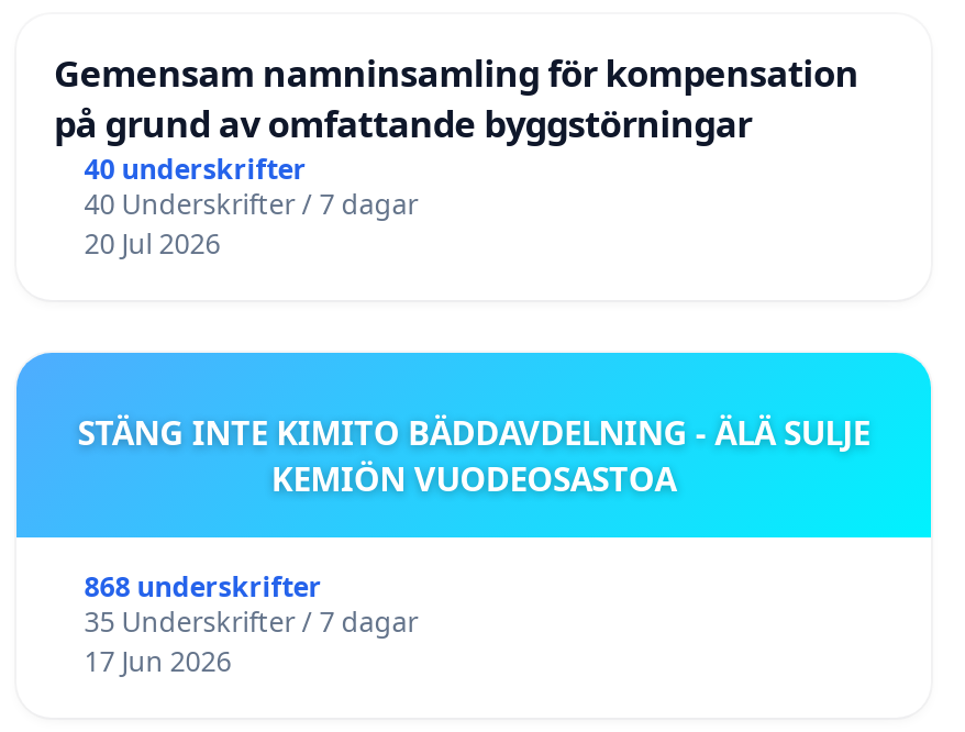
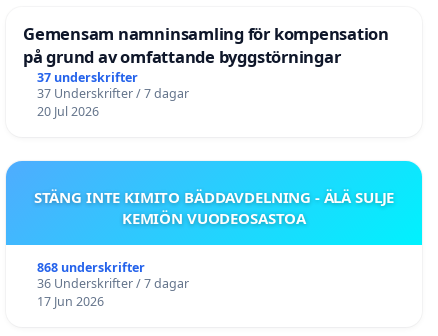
- 40 underskrifter
+ 37 underskrifter

- 40 Underskrifter / 7 dagar
+ 37 Underskrifter / 7 dagar

- 35 Underskrifter / 7 dagar
+ 36 Underskrifter / 7 dagar
